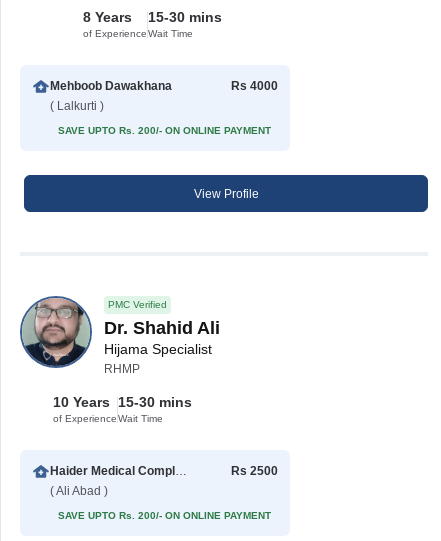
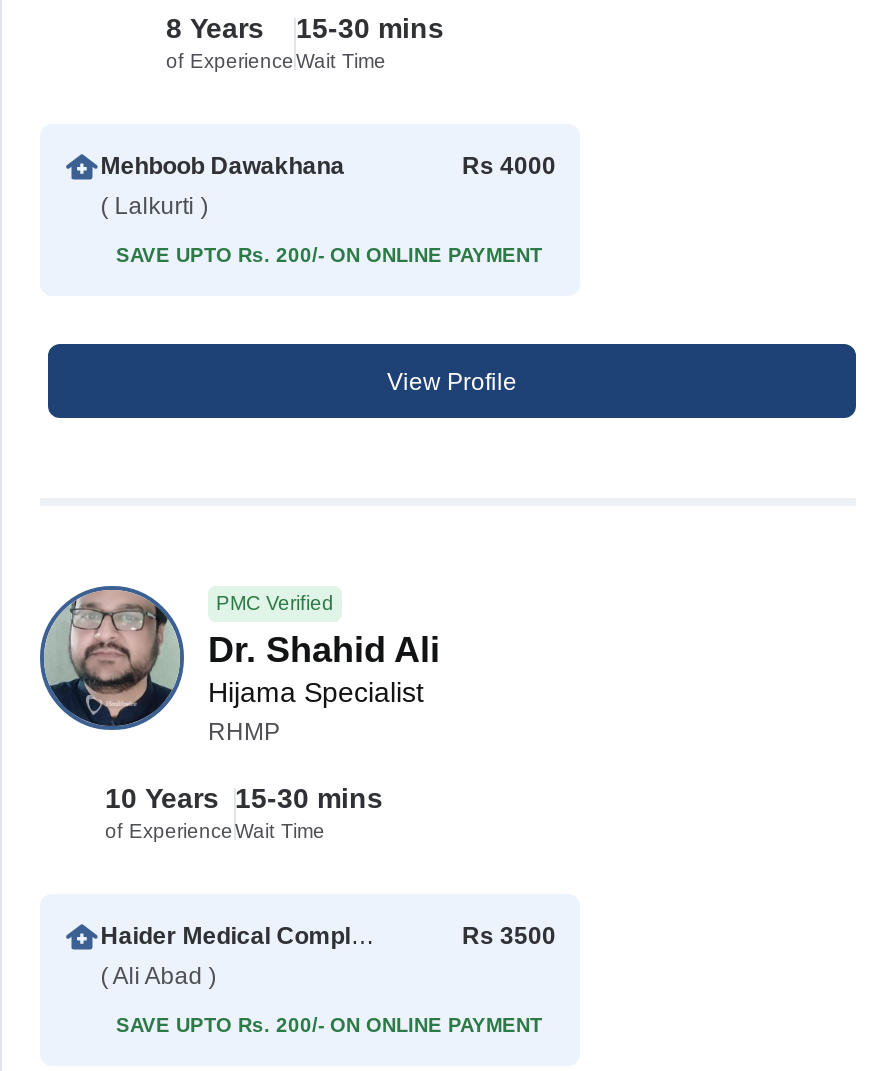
- Rs 2500
+ Rs 3500
